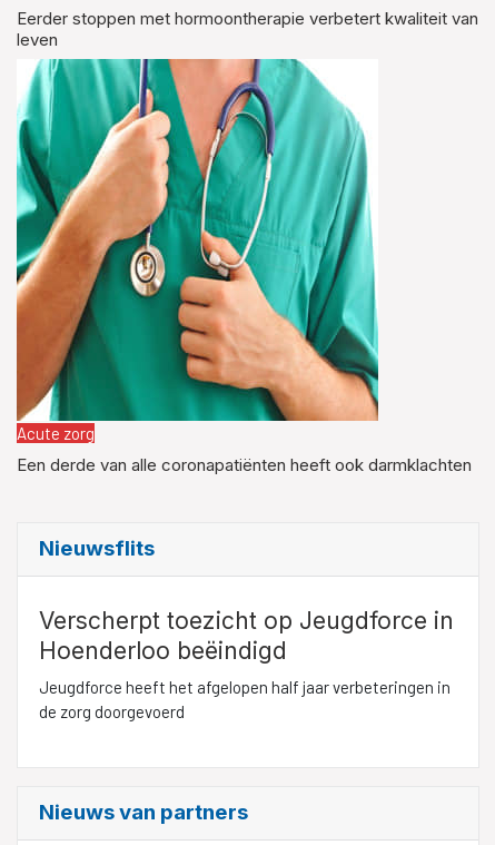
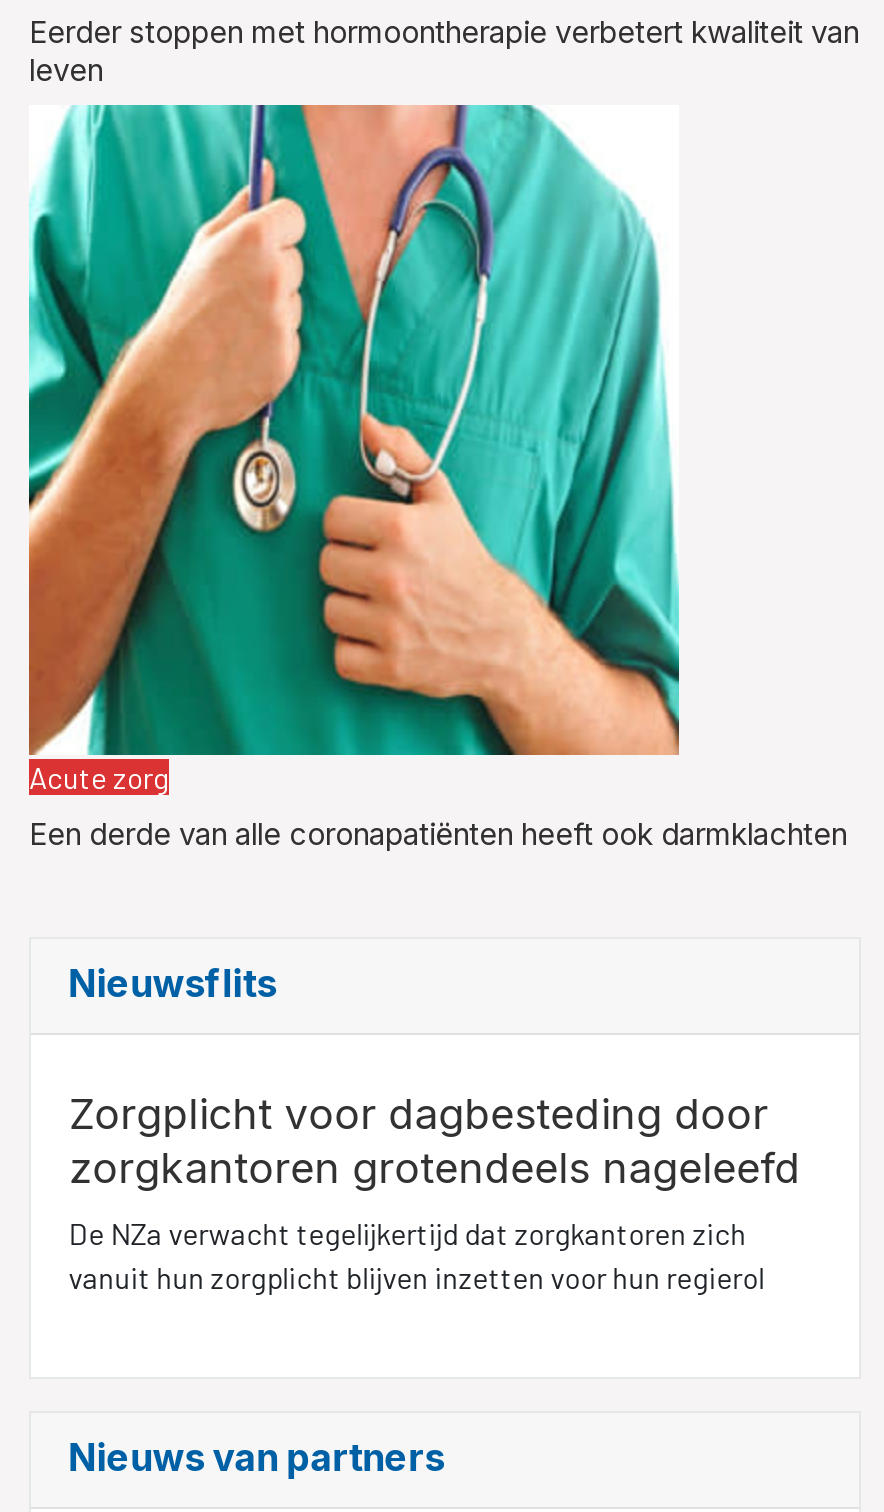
- Verscherpt toezicht op Jeugdforce in
- Hoenderloo beëindigd
- Jeugdforce heeft het afgelopen half jaar verbeteringen in
- de zorg doorgevoerd
+ Zorgplicht voor dagbesteding door
+ zorgkantoren grotendeels nageleefd
+ De NZa verwacht tegelijkertijd dat zorgkantoren zich
+ vanuit hun zorgplicht blijven inzetten voor hun regierol
